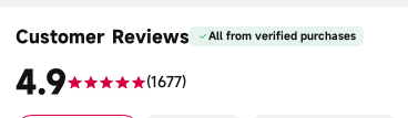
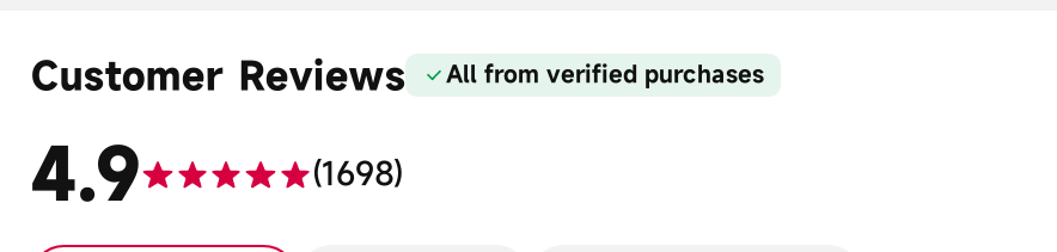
- (1677)
+ (1698)
